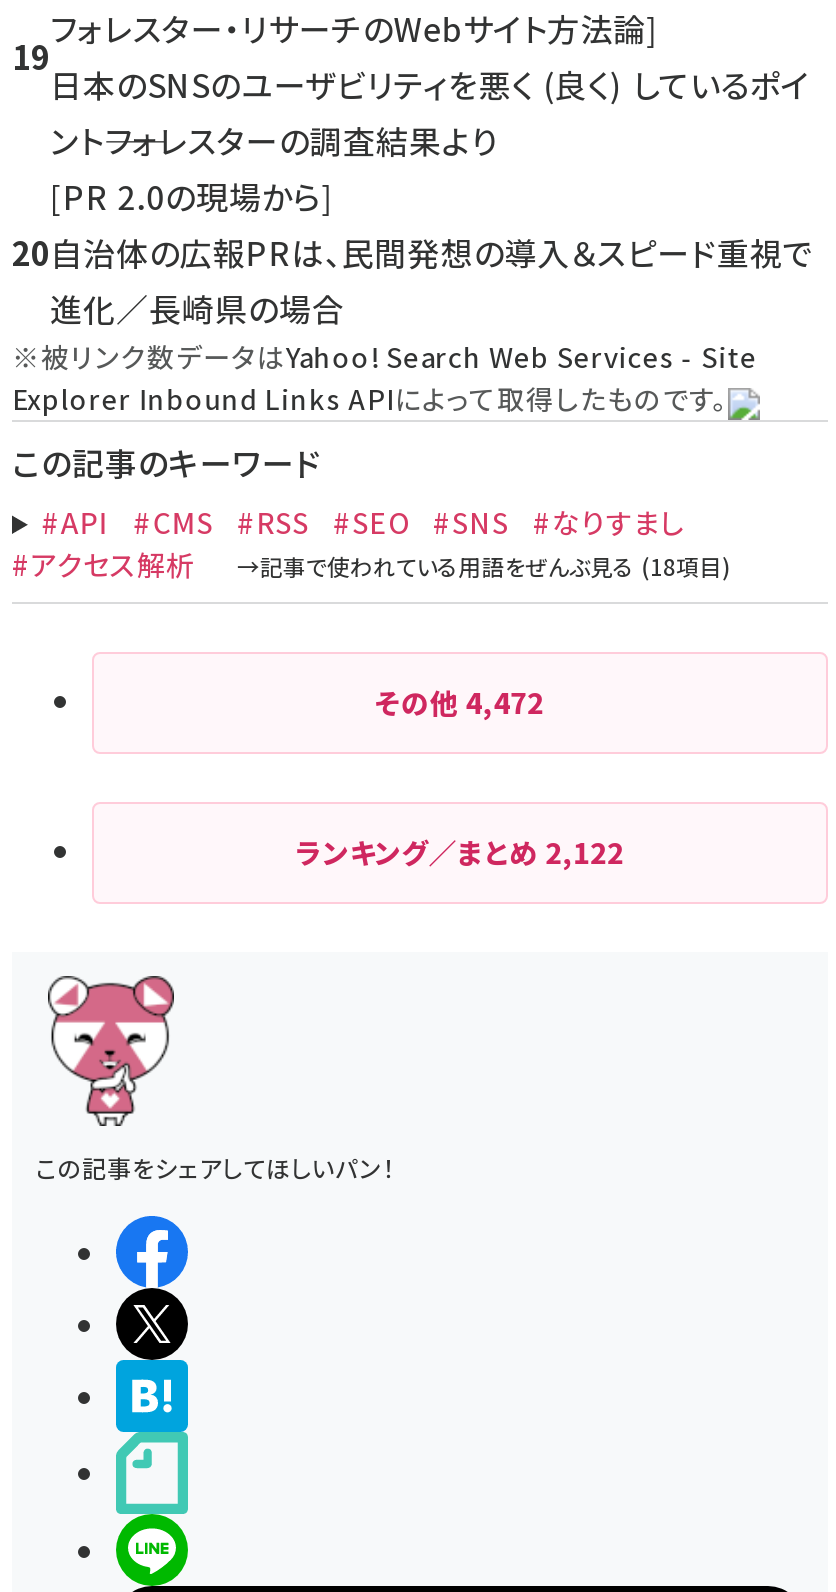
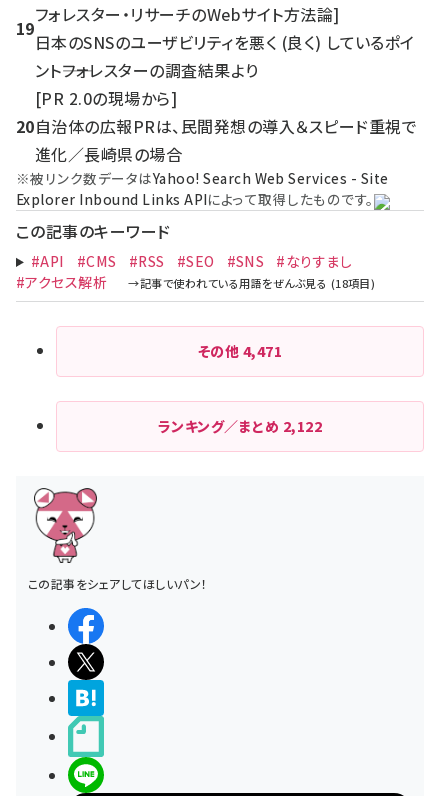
- その他4,472
+ その他4,471
